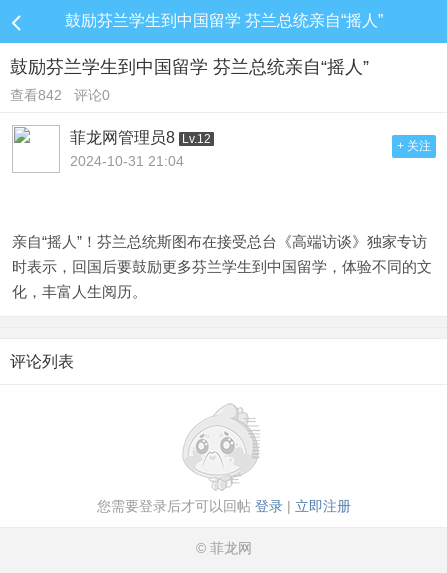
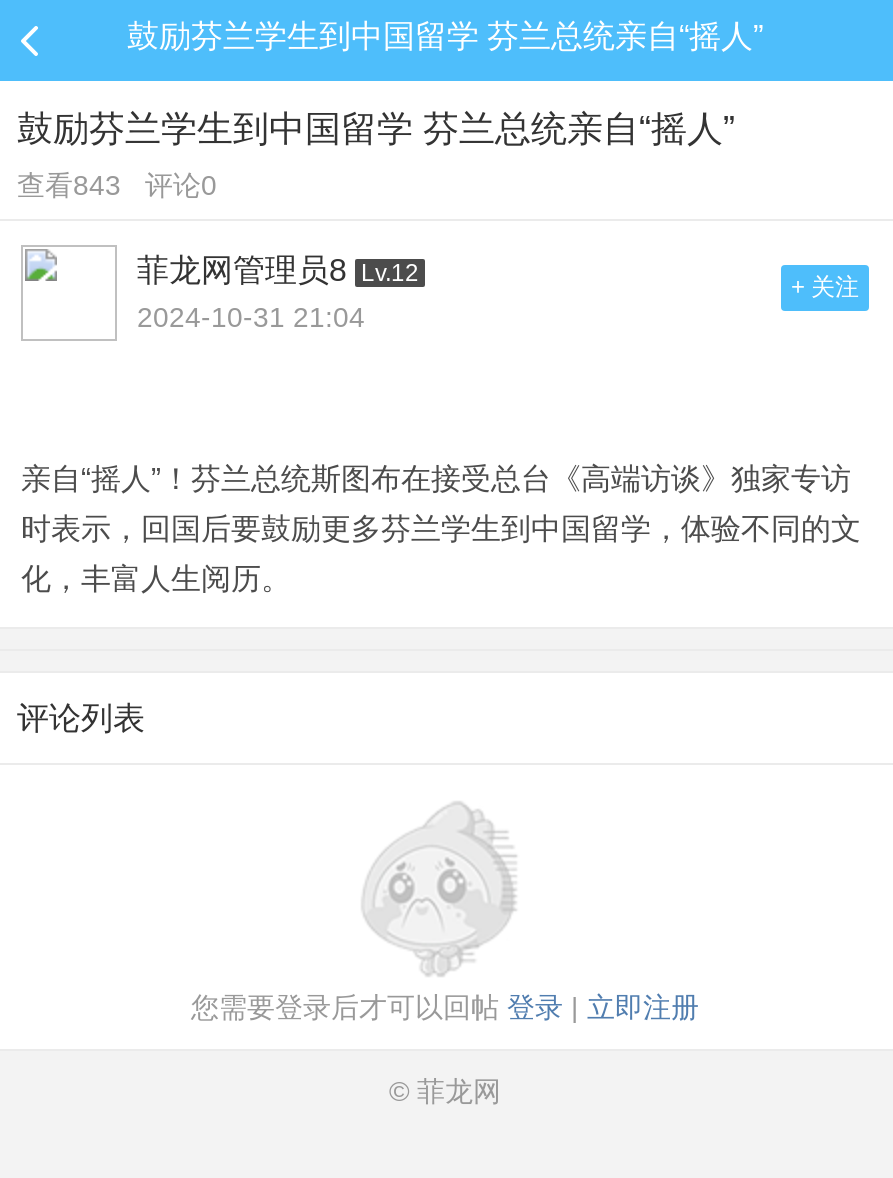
- 查看842 评论0
+ 查看843 评论0
